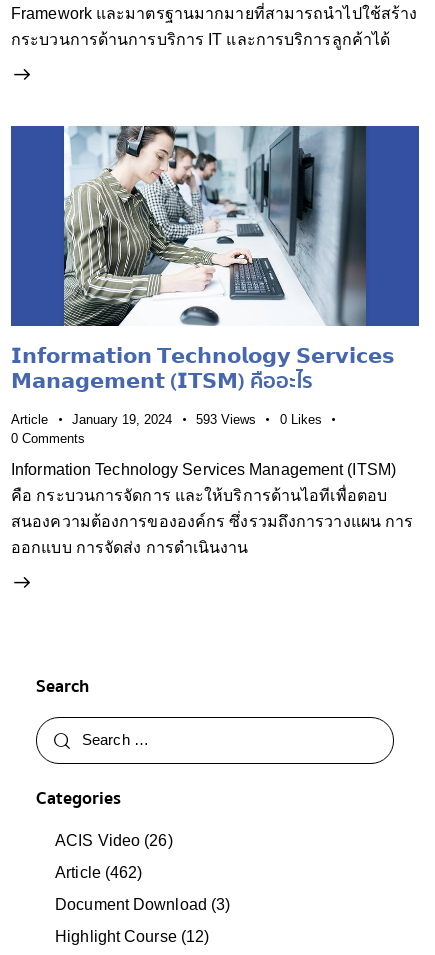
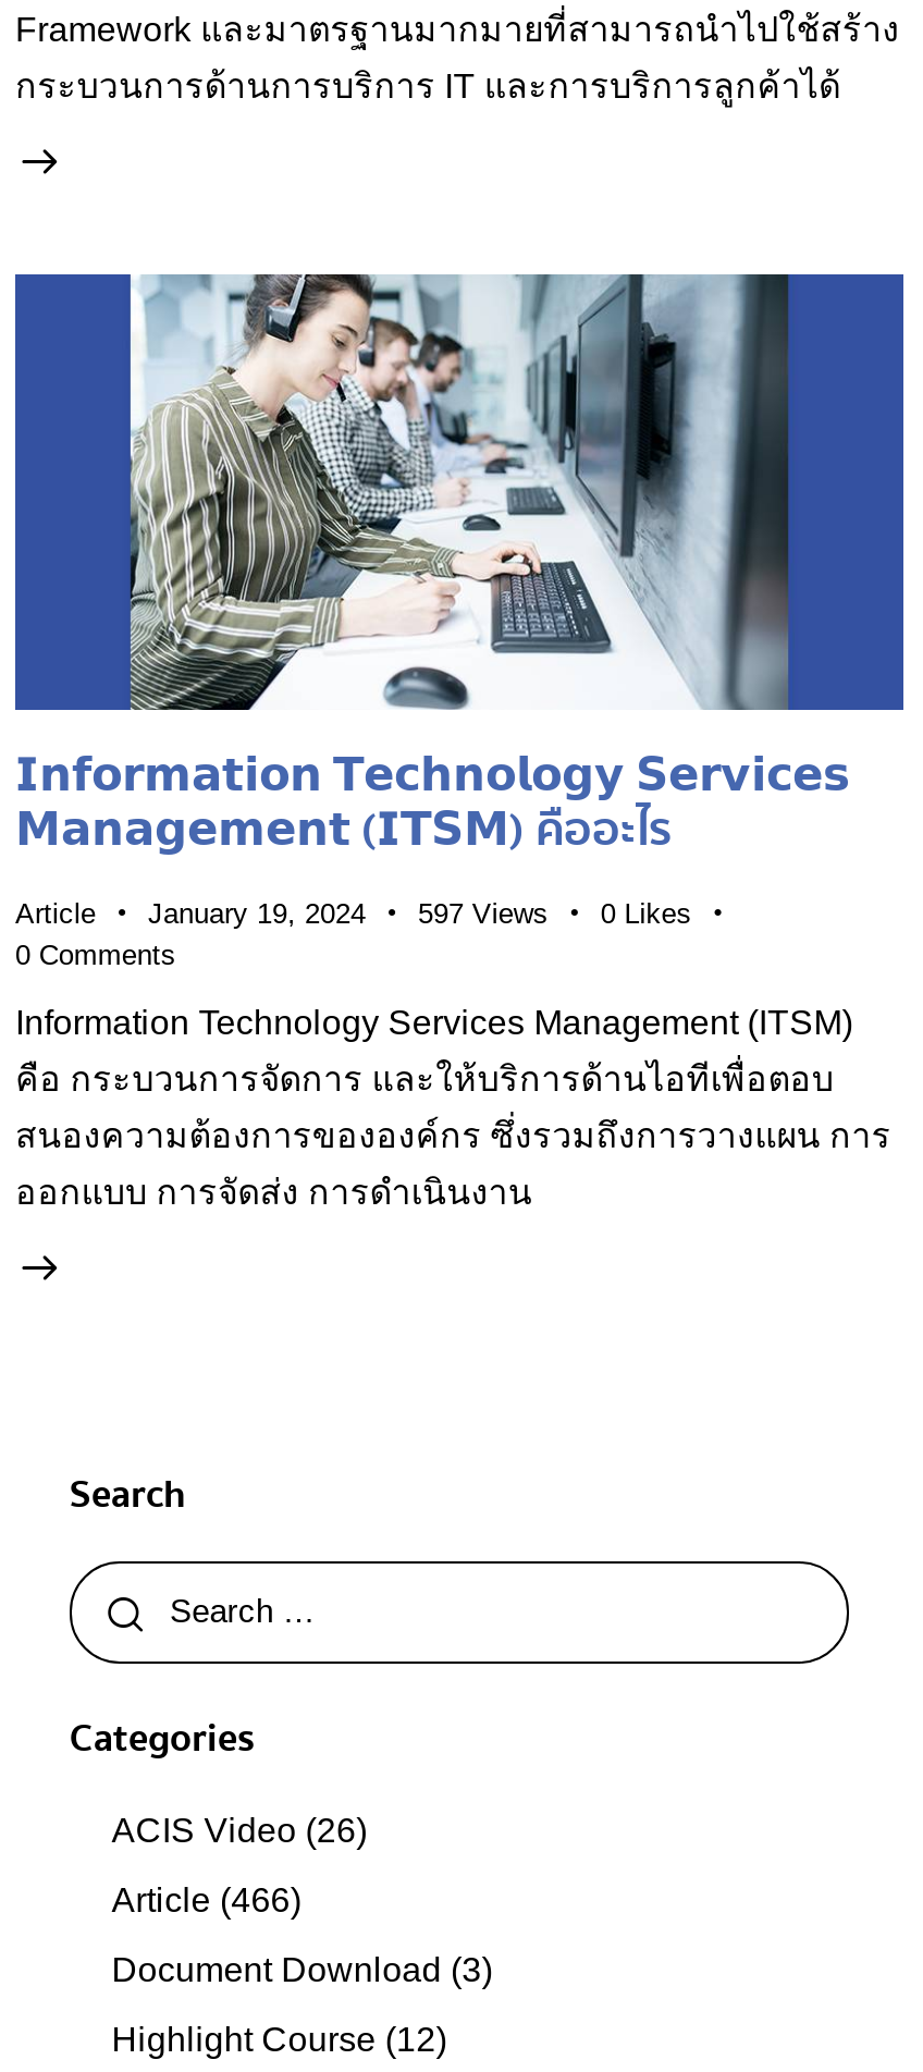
- Article January 19, 2024 593 Views 0 Likes
+ Article January 19, 2024 597 Views 0 Likes

- Article (462)
+ Article (466)
